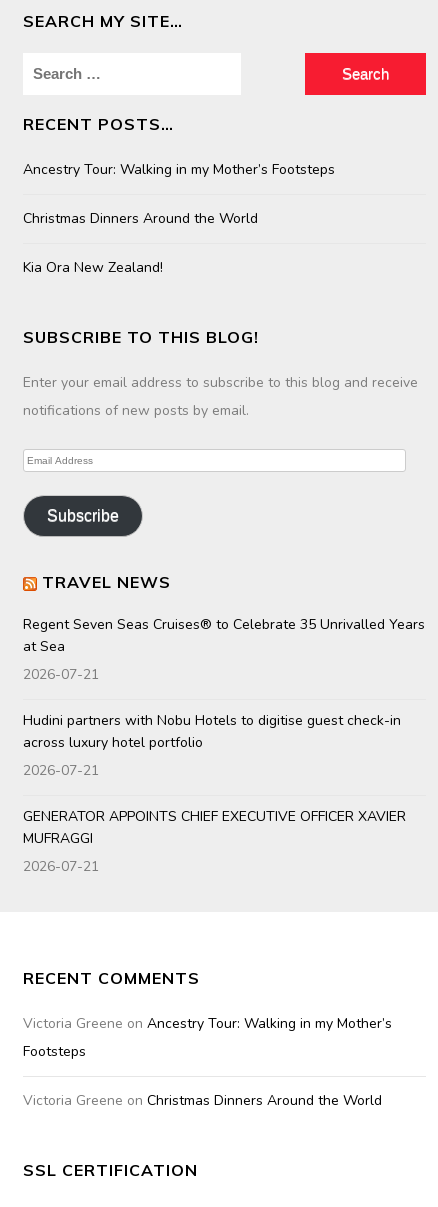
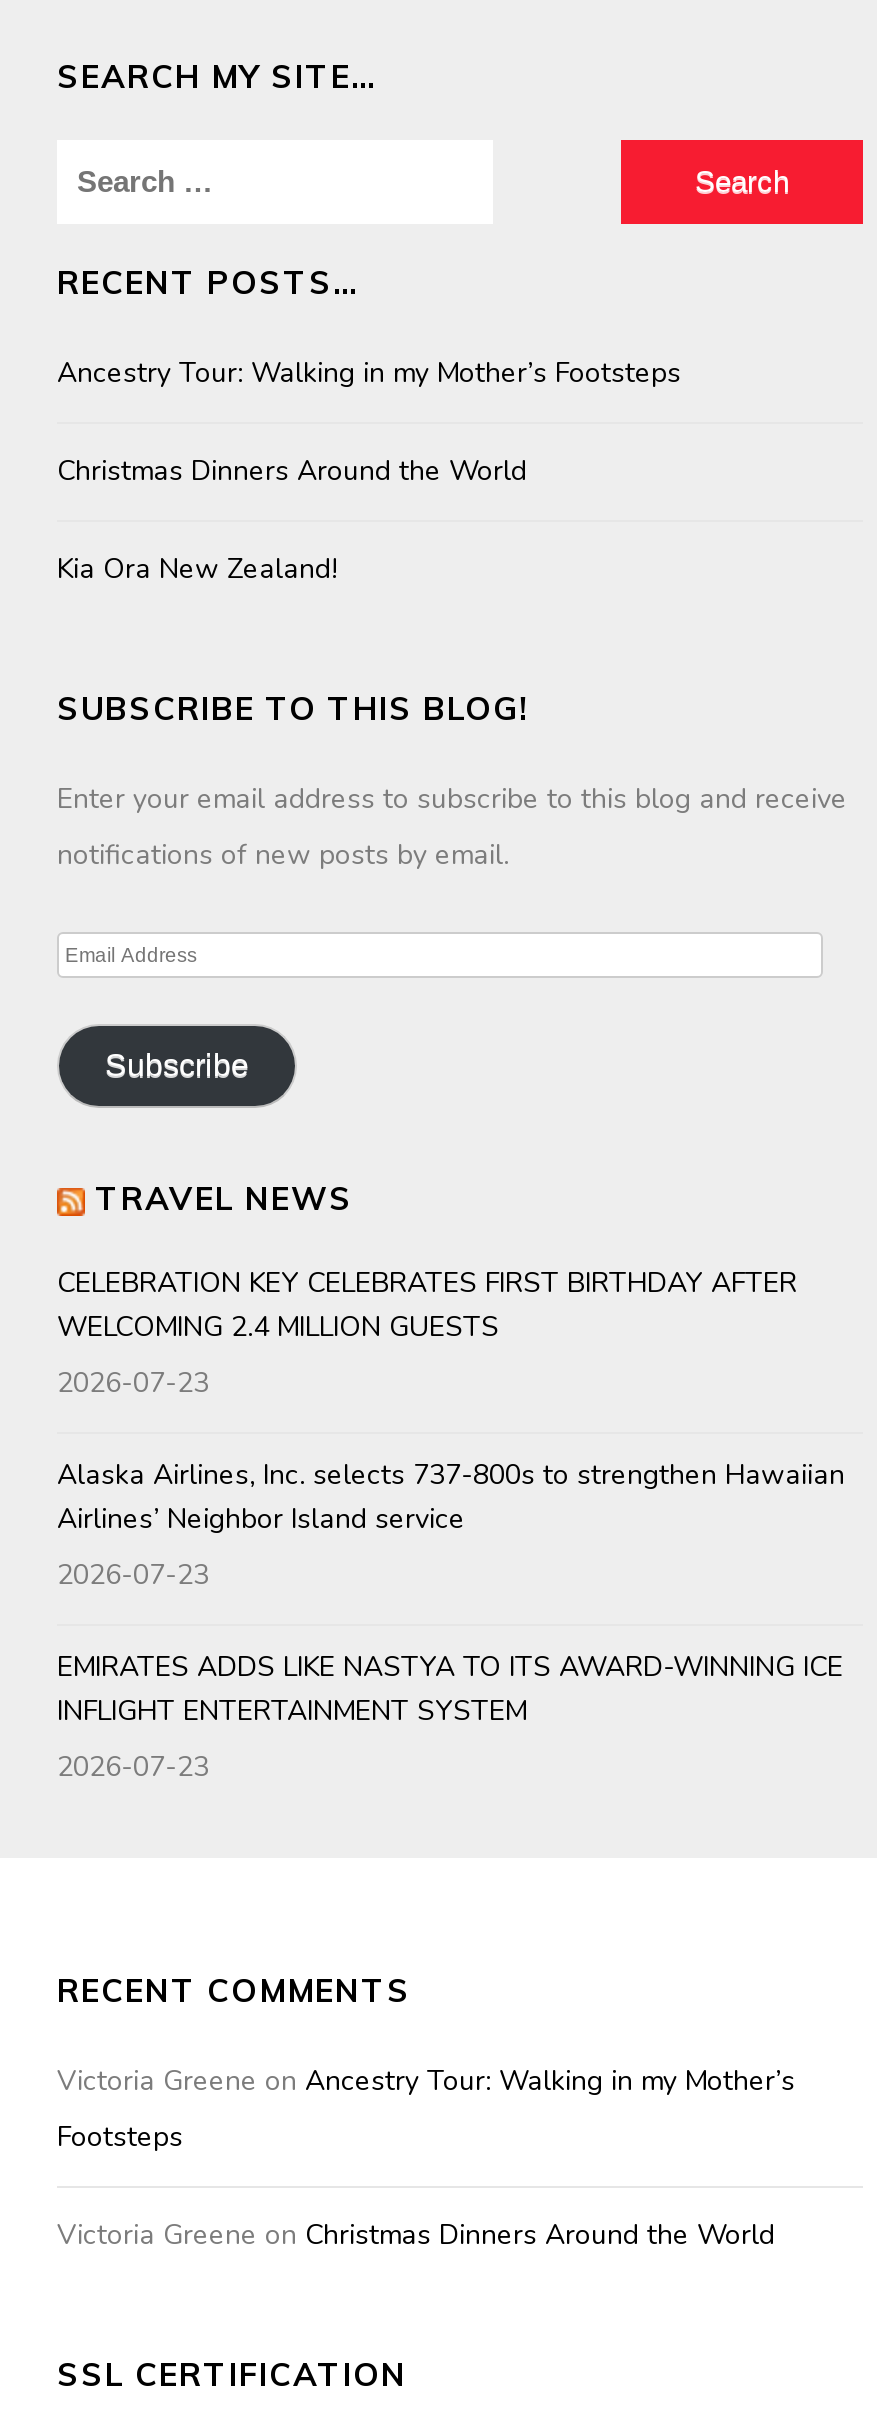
- Regent Seven Seas Cruises® to Celebrate 35 Unrivalled Years
- at Sea
+ CELEBRATION KEY CELEBRATES FIRST BIRTHDAY AFTER
+ WELCOMING 2.4 MILLION GUESTS

- 2026-07-21
+ 2026-07-23

- Hudini partners with Nobu Hotels to digitise guest check-in
- across luxury hotel portfolio
+ Alaska Airlines, Inc. selects 737-800s to strengthen Hawaiian
+ Airlines’ Neighbor Island service

- 2026-07-21
+ 2026-07-23

- GENERATOR APPOINTS CHIEF EXECUTIVE OFFICER XAVIER
- MUFRAGGI
+ EMIRATES ADDS LIKE NASTYA TO ITS AWARD-WINNING ICE
+ INFLIGHT ENTERTAINMENT SYSTEM

- 2026-07-21
+ 2026-07-23
